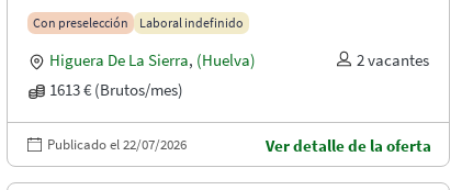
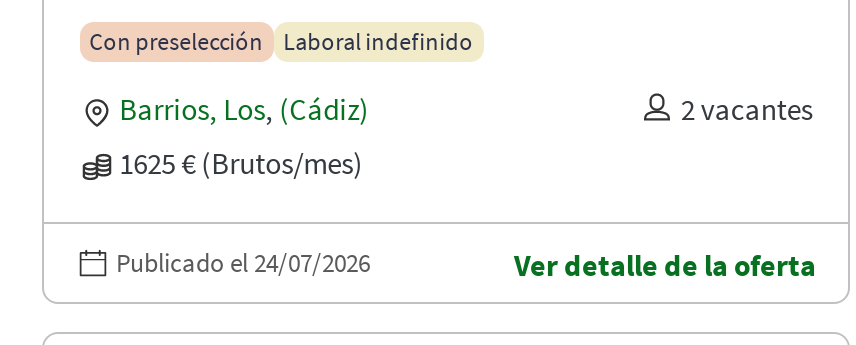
- Higuera De La Sierra, (Huelva)
+ Barrios, Los, (Cádiz)

- 1613 € (Brutos/mes)
+ 1625 € (Brutos/mes)

- Publicado el 22/07/2026
+ Publicado el 24/07/2026
